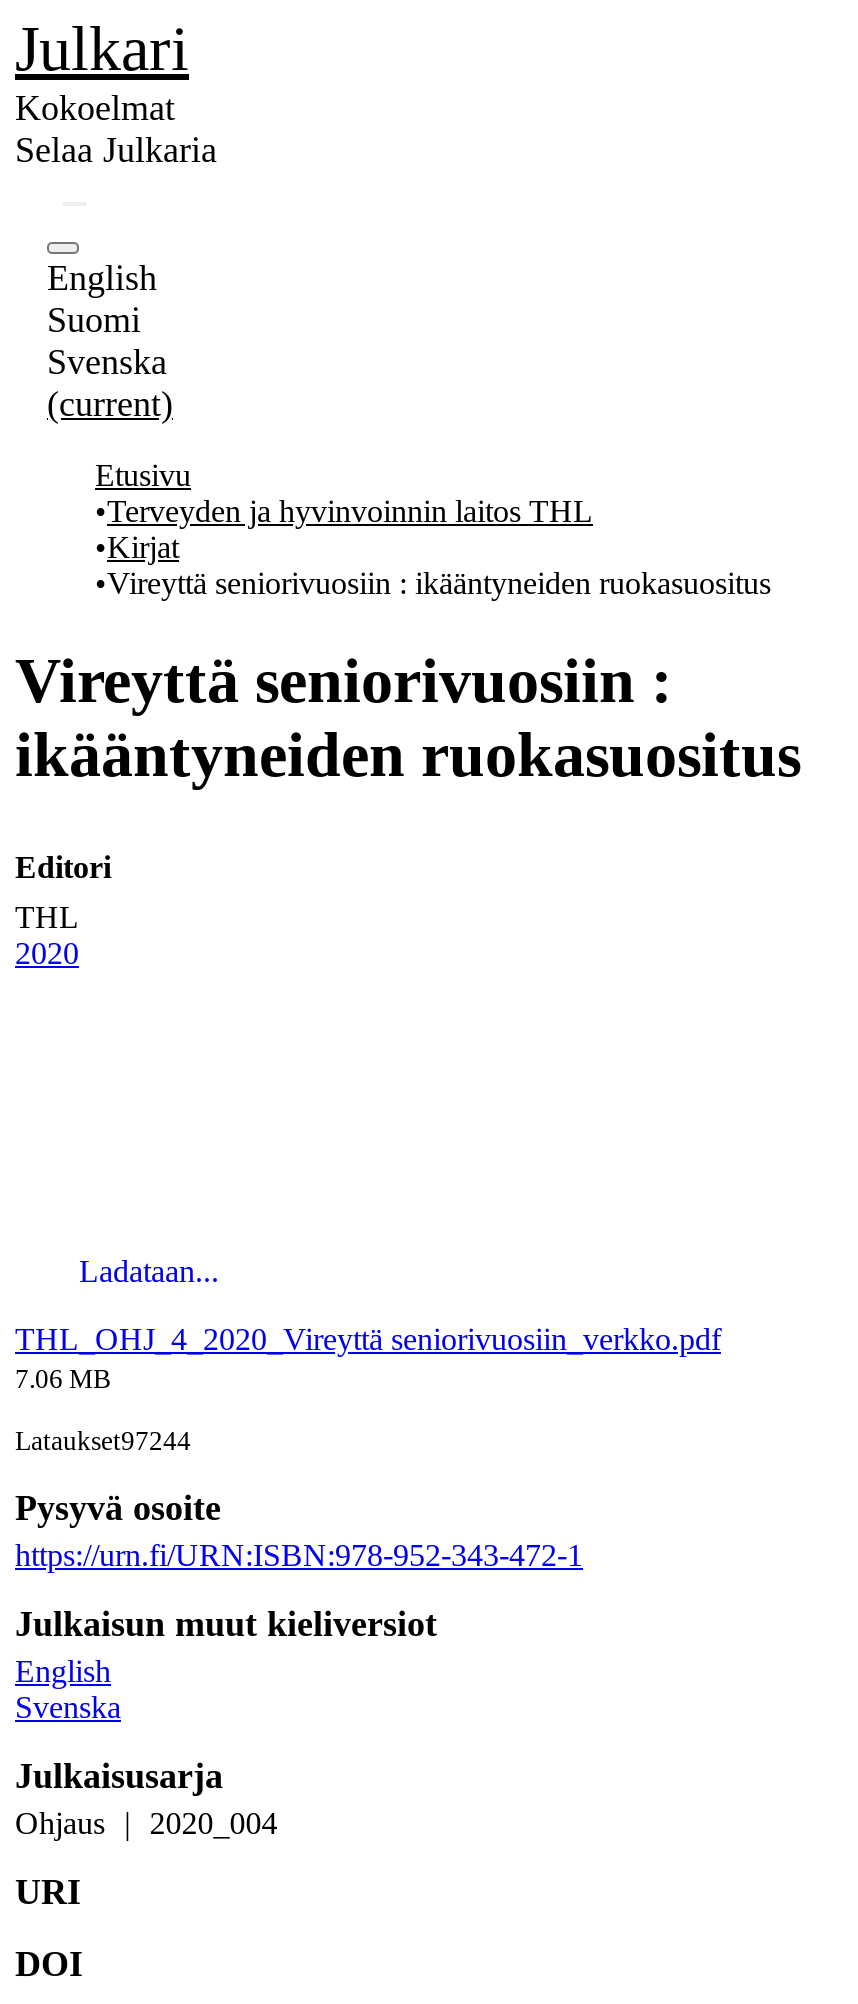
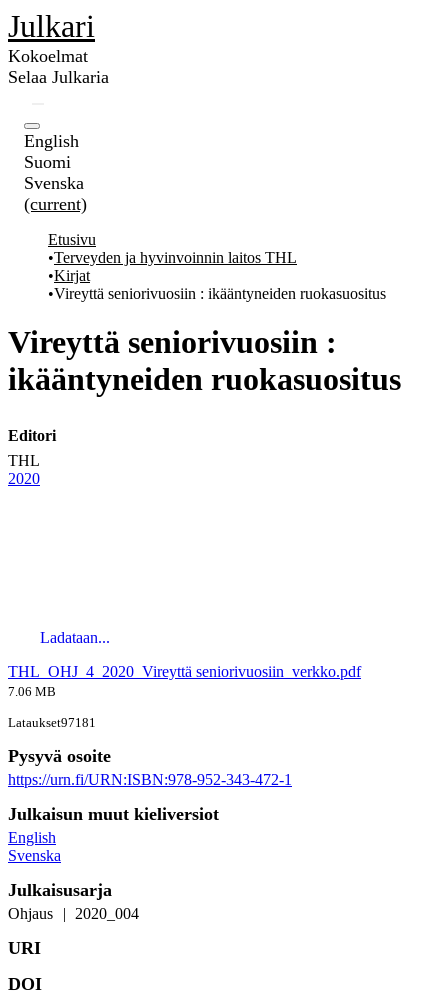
- Lataukset97244
+ Lataukset97181
